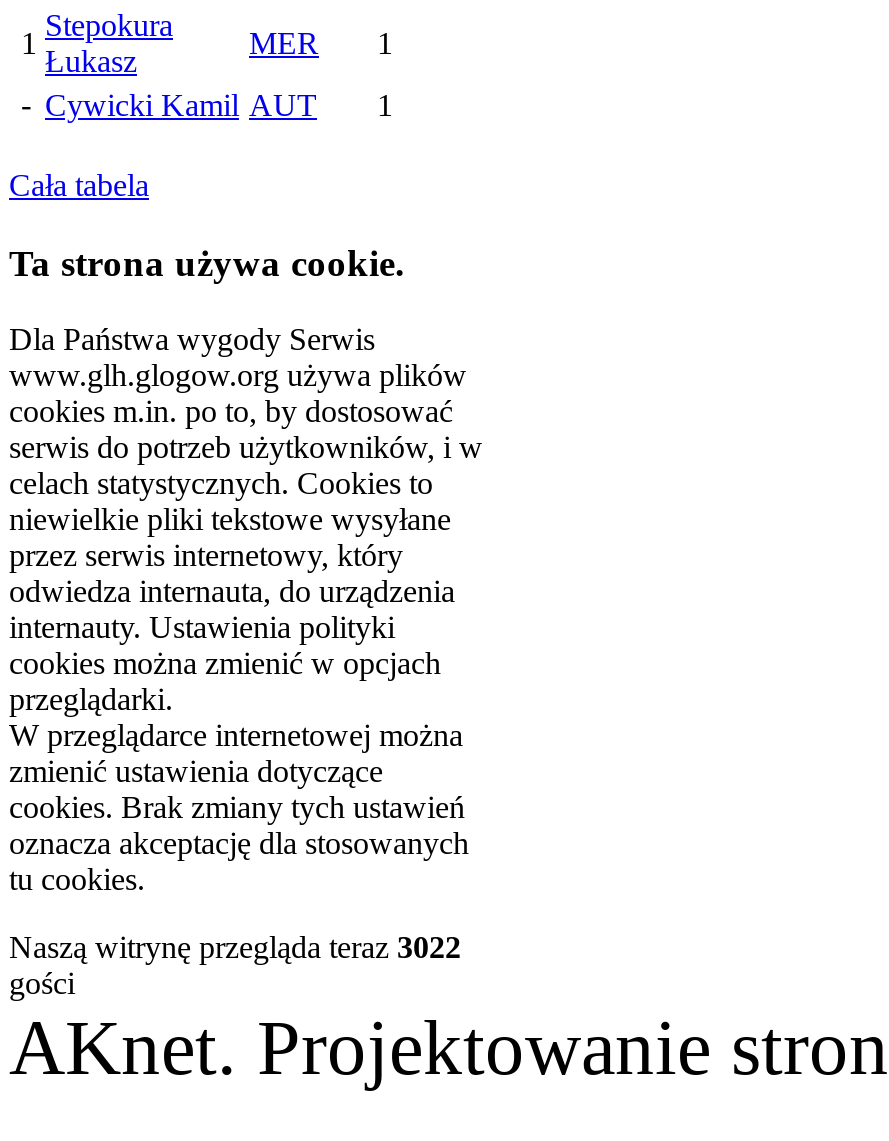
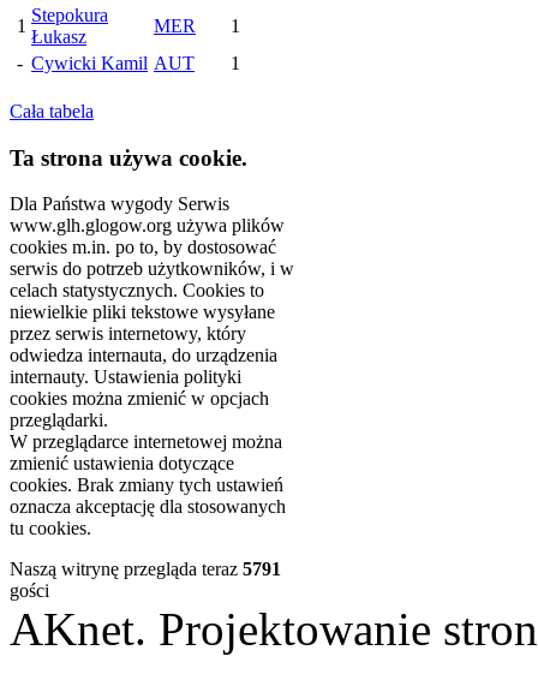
- Naszą witrynę przegląda teraz 3022
+ Naszą witrynę przegląda teraz 5791
